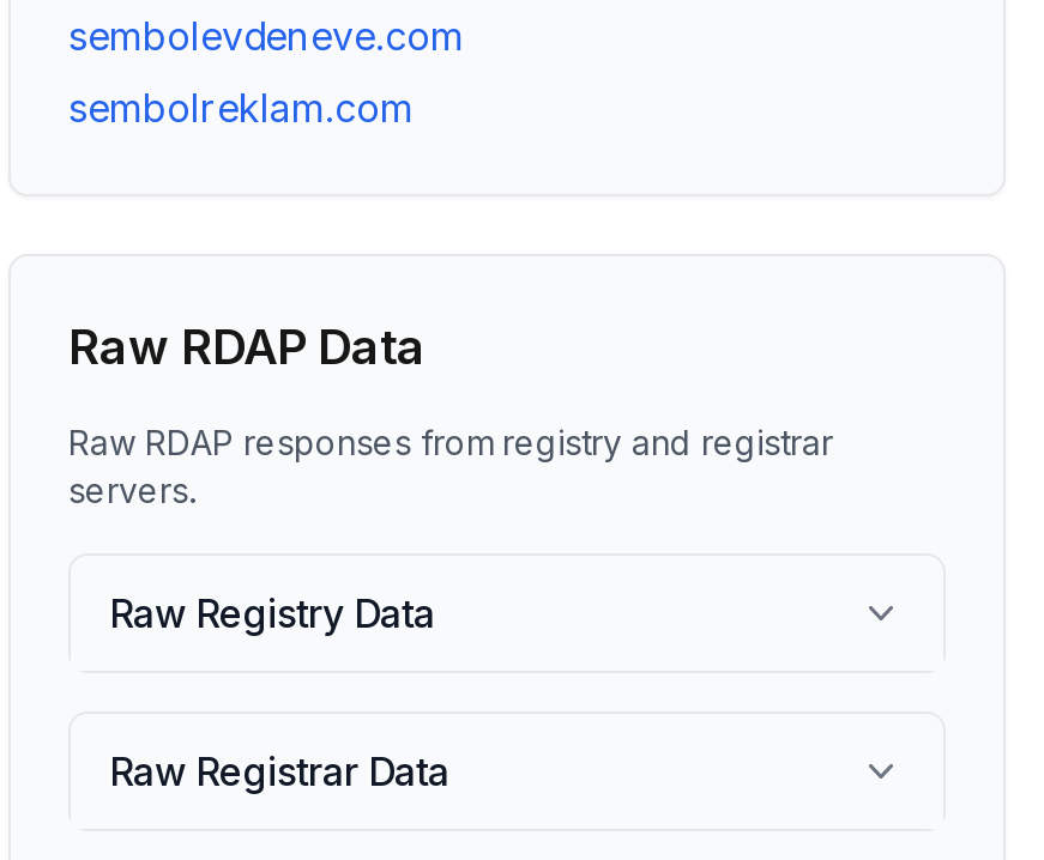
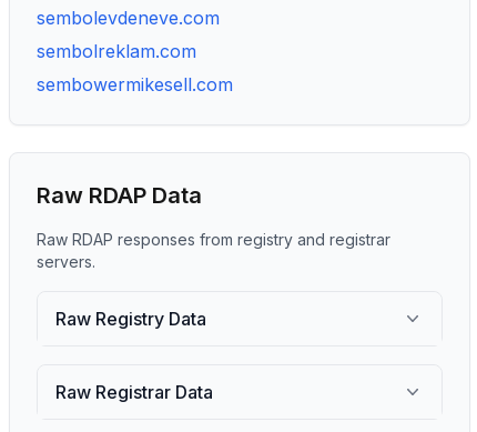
+ sembowermikesell.com
